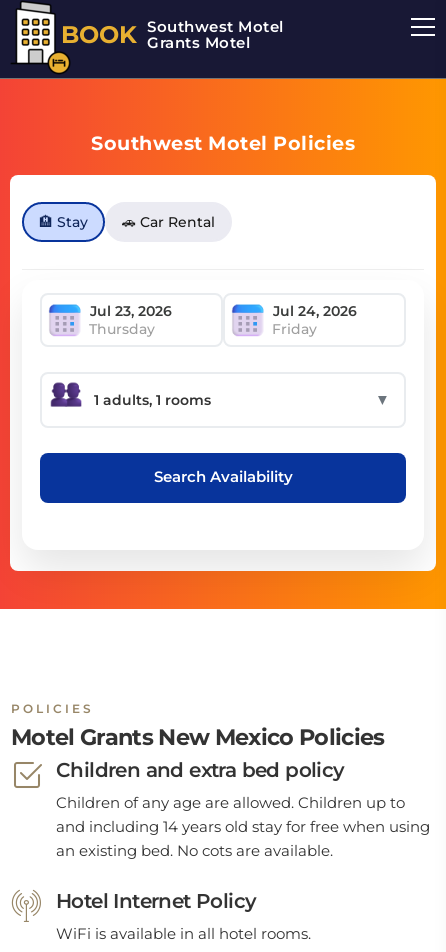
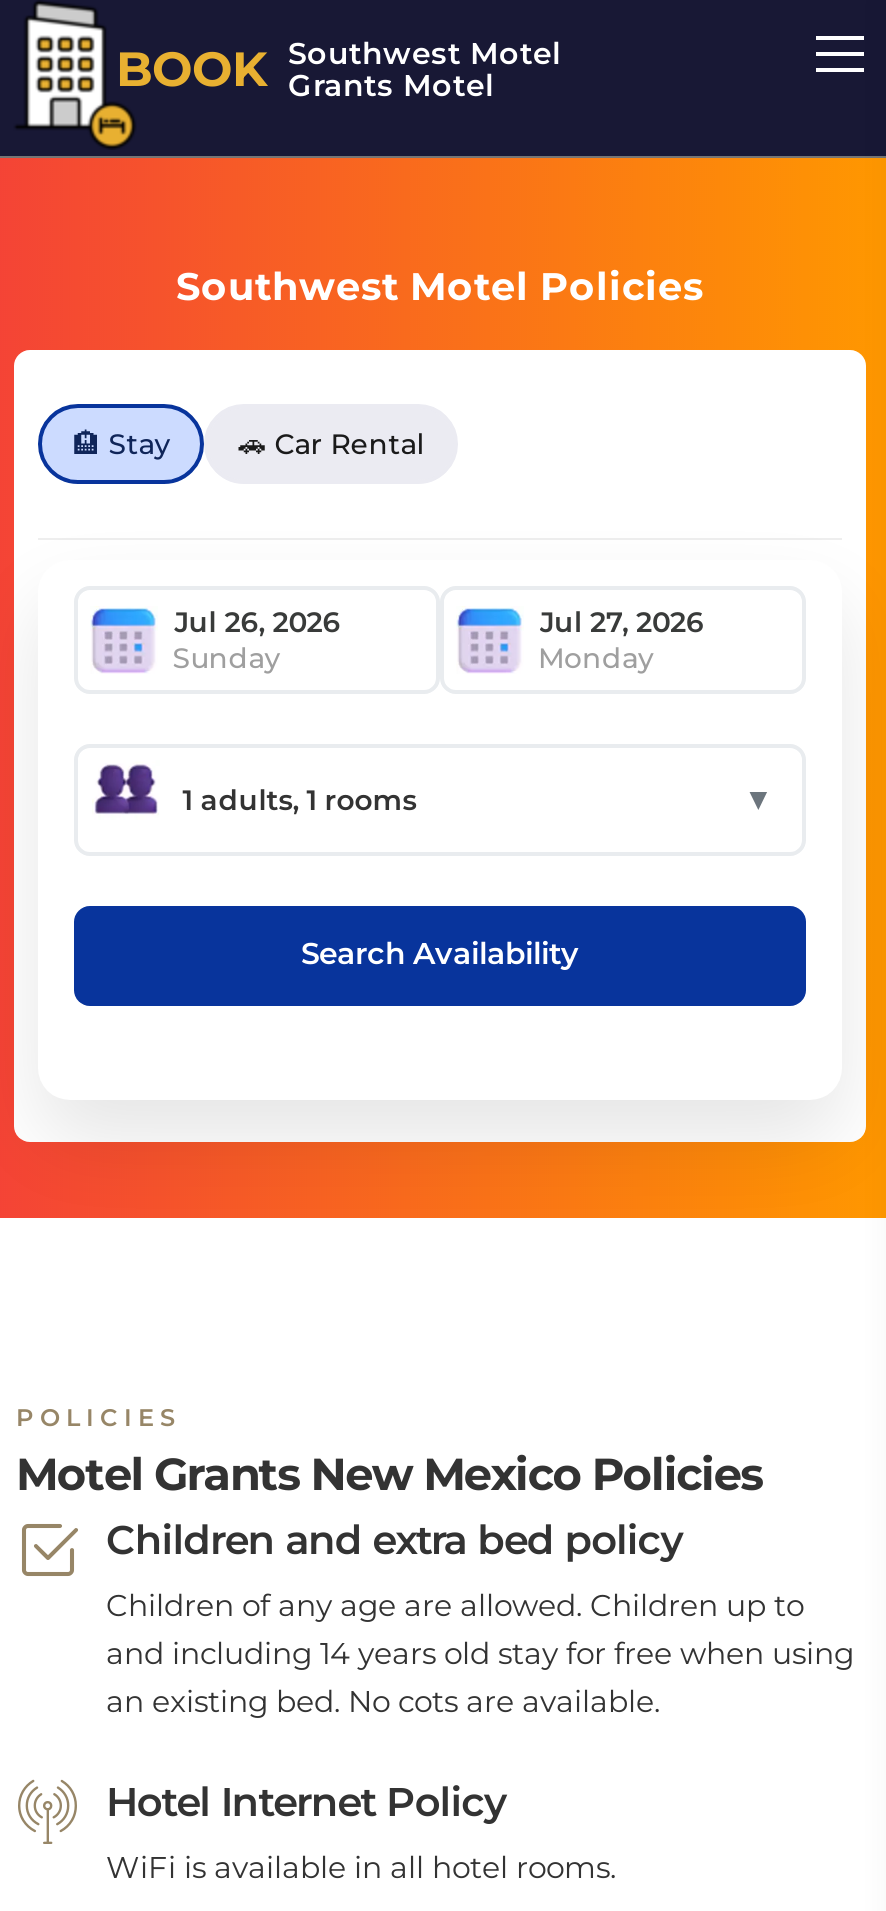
- Thursday
- Friday
+ Sunday
+ Monday
